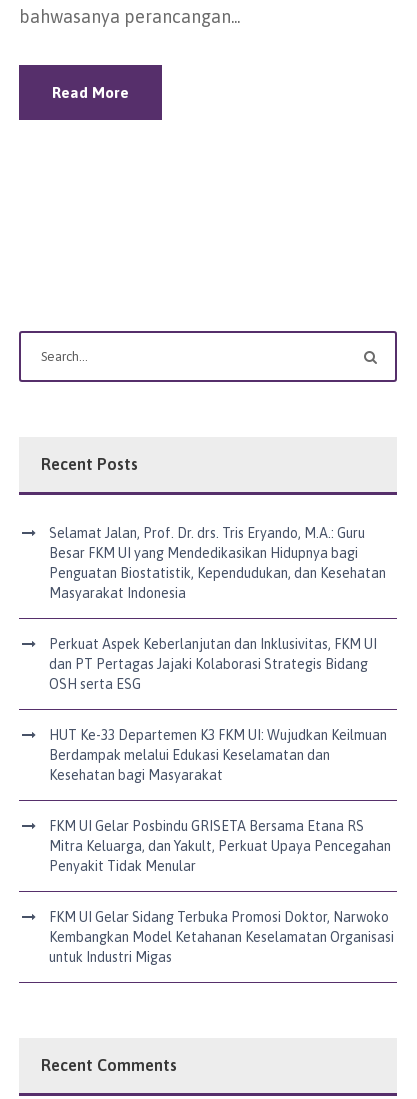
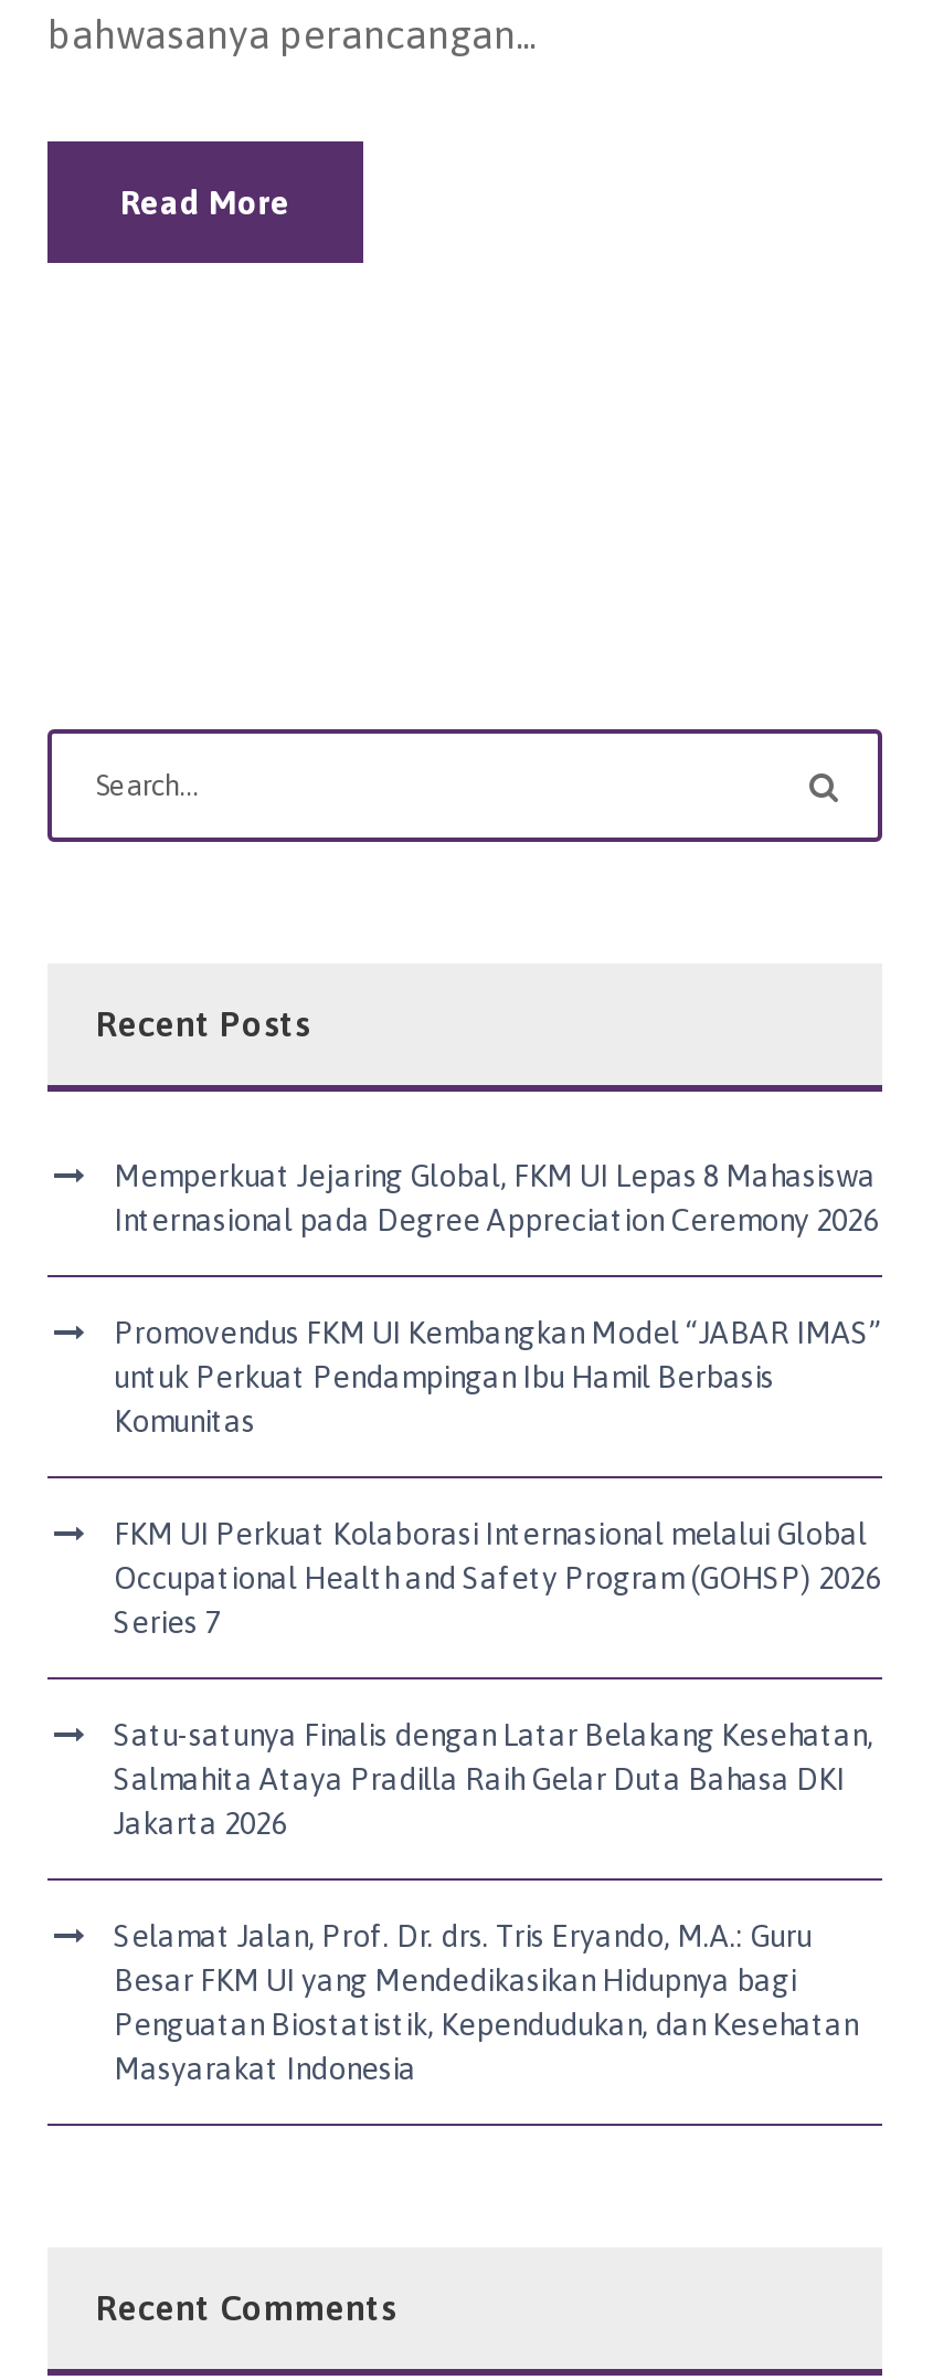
+ Memperkuat Jejaring Global, FKM UI Lepas 8 Mahasiswa
+ Internasional pada Degree Appreciation Ceremony 2026
+ Promovendus FKM UI Kembangkan Model “JABAR IMAS”
+ untuk Perkuat Pendampingan Ibu Hamil Berbasis
+ Komunitas
+ FKM UI Perkuat Kolaborasi Internasional melalui Global
+ Occupational Health and Safety Program (GOHSP) 2026
+ Series 7
+ Satu-satunya Finalis dengan Latar Belakang Kesehatan,
+ Salmahita Ataya Pradilla Raih Gelar Duta Bahasa DKI
+ Jakarta 2026

moved down: Selamat Jalan, Prof. Dr. drs. Tris Eryando, M.A.: Guru | Besar FKM UI yang Mendedikasikan Hidupnya bagi | Penguatan Biostatistik, Kependudukan, dan Kesehatan | Masyarakat Indonesia

- Perkuat Aspek Keberlanjutan dan Inklusivitas, FKM UI
- dan PT Pertagas Jajaki Kolaborasi Strategis Bidang
- OSH serta ESG
- HUT Ke-33 Departemen K3 FKM UI: Wujudkan Keilmuan
- Berdampak melalui Edukasi Keselamatan dan
- Kesehatan bagi Masyarakat
- FKM UI Gelar Posbindu GRISETA Bersama Etana RS
- Mitra Keluarga, dan Yakult, Perkuat Upaya Pencegahan
- Penyakit Tidak Menular
- FKM UI Gelar Sidang Terbuka Promosi Doktor, Narwoko
- Kembangkan Model Ketahanan Keselamatan Organisasi
- untuk Industri Migas
